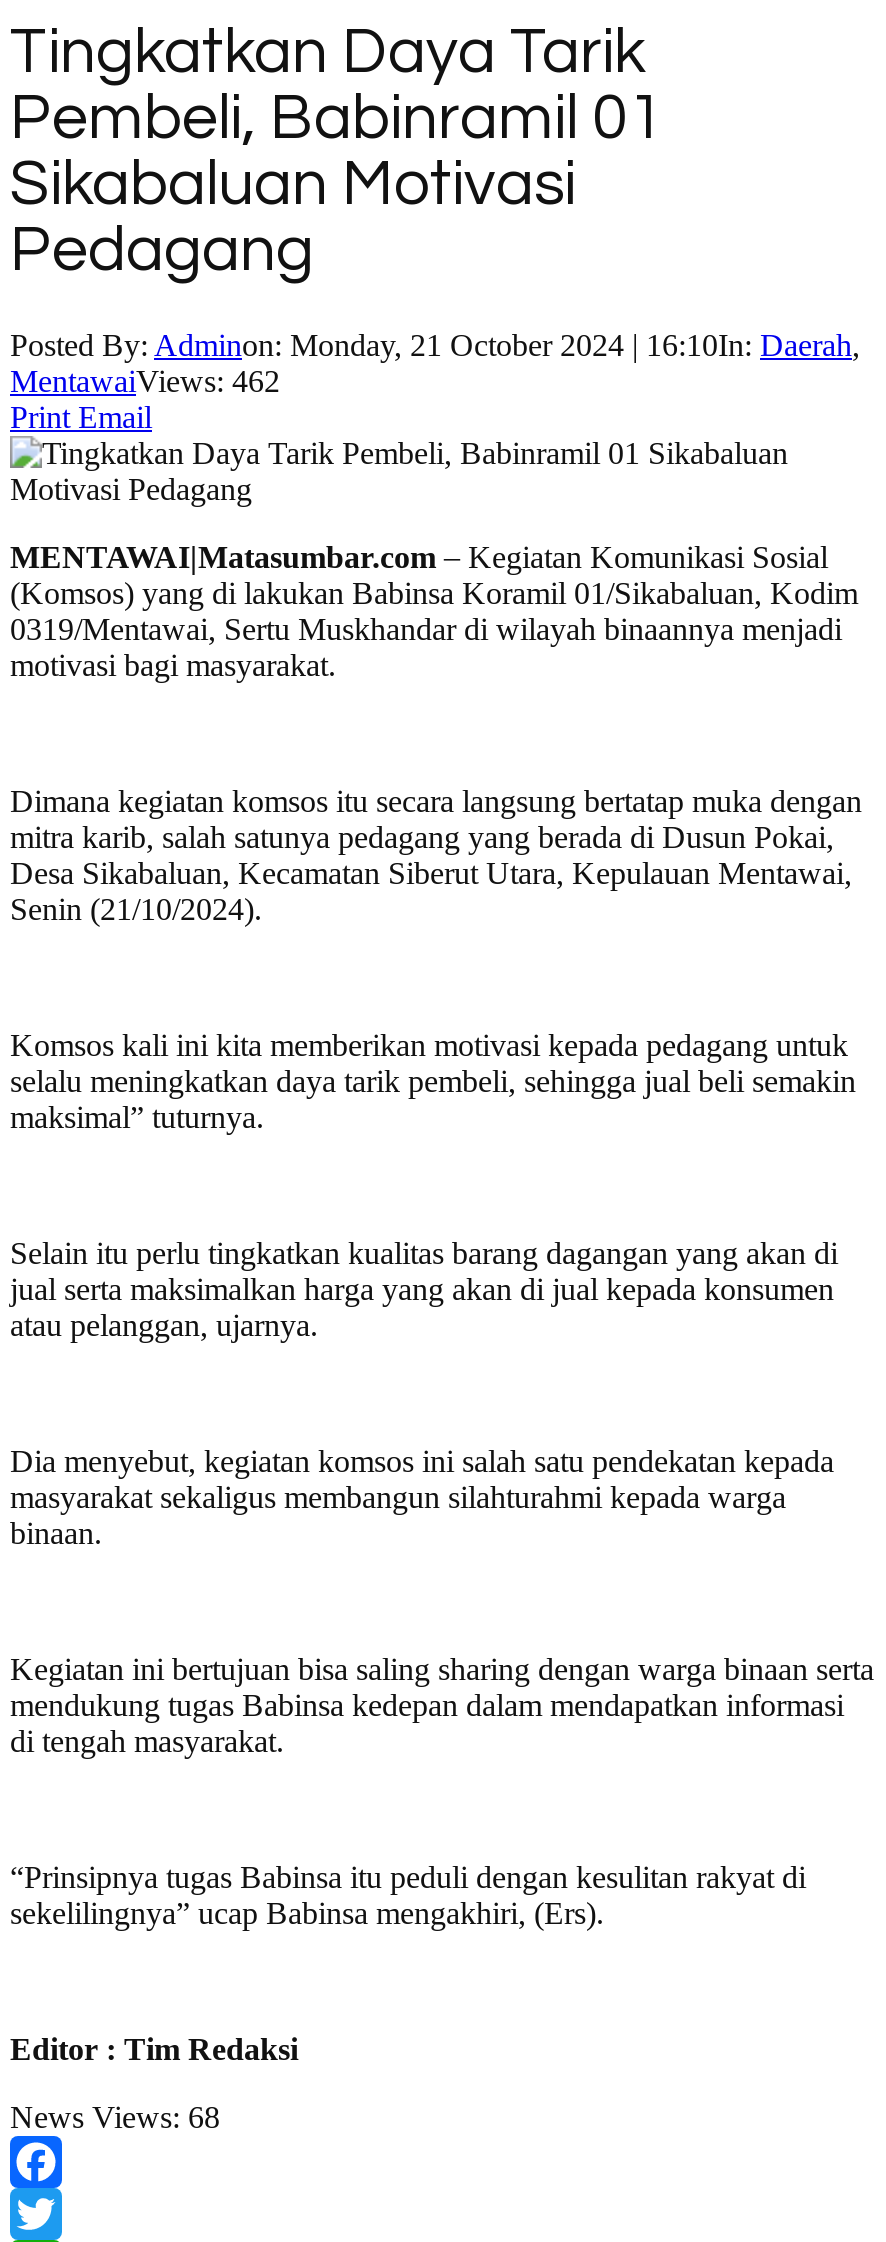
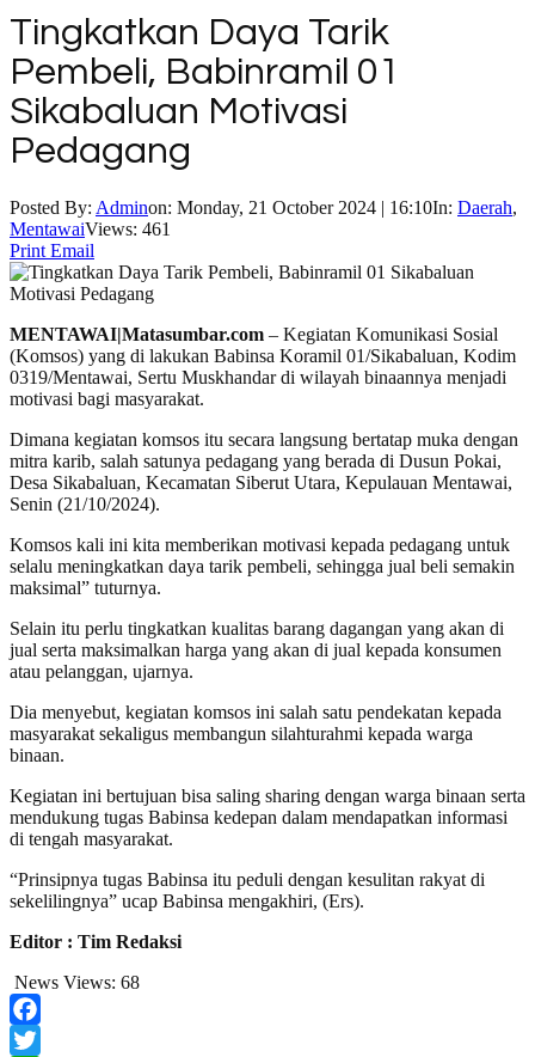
- MentawaiViews: 462
+ MentawaiViews: 461
